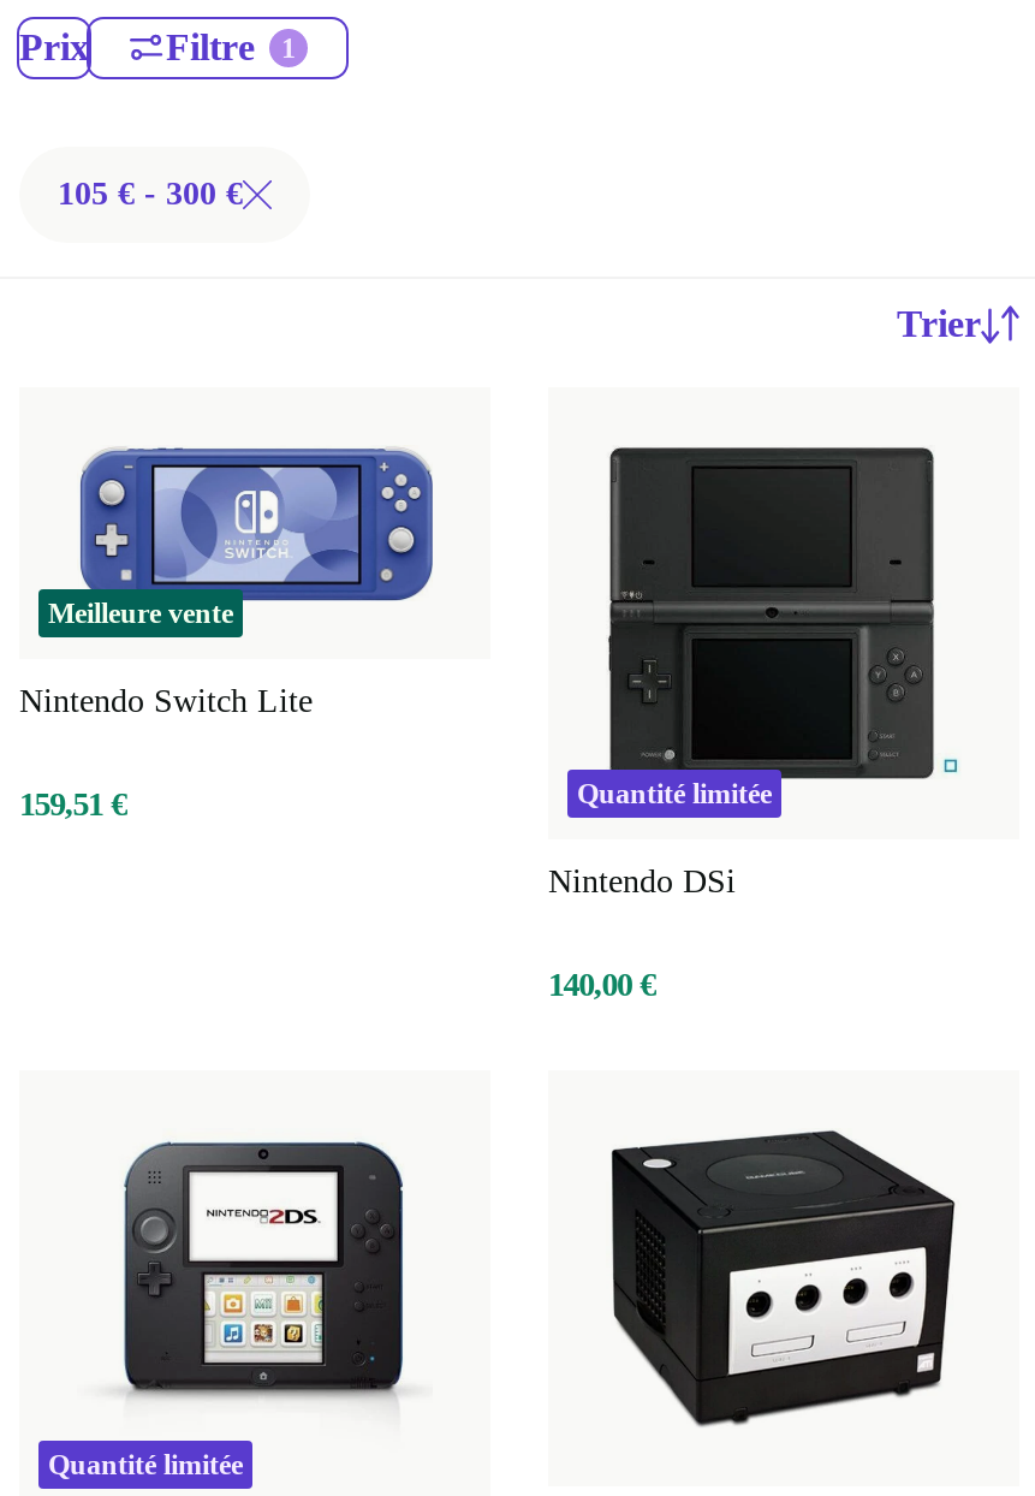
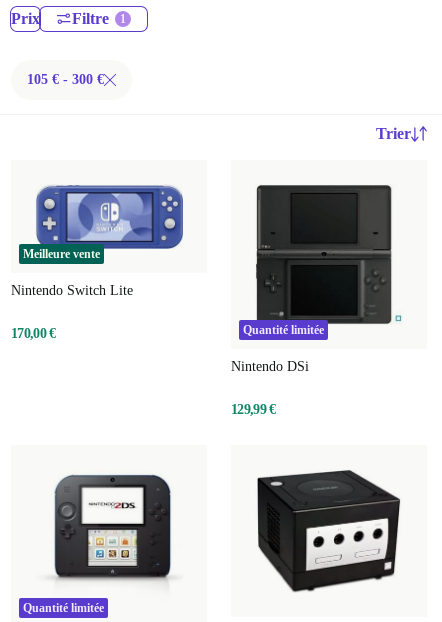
- 159,51 €
+ 170,00 €

- 140,00 €
+ 129,99 €
